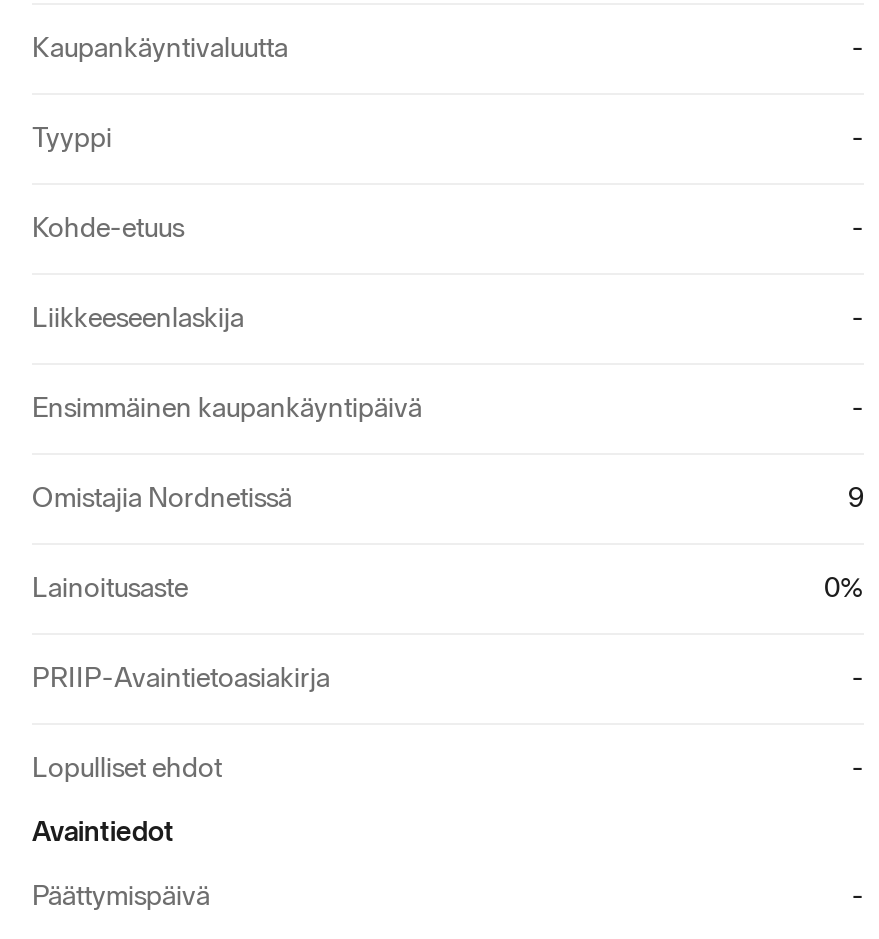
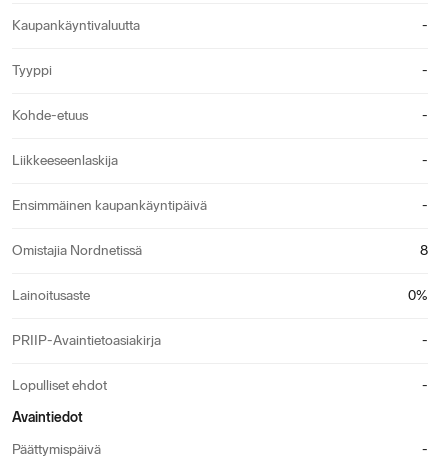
- 9
+ 8
